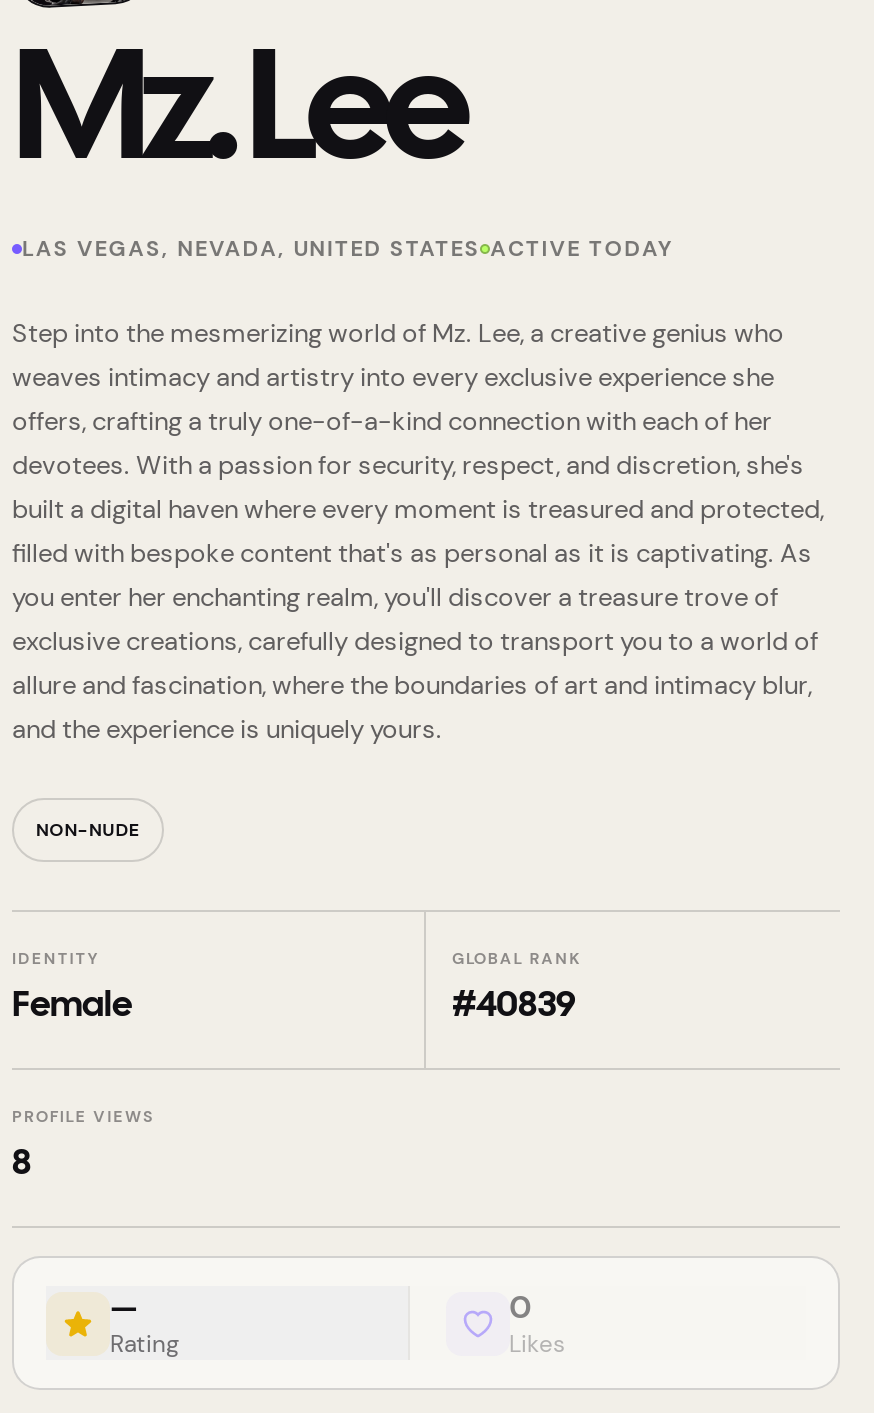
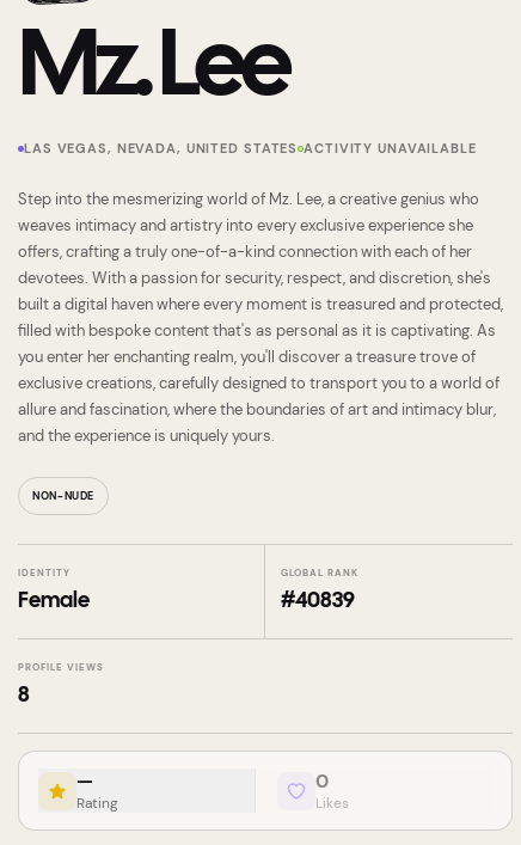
- LAS VEGAS, NEVADA, UNITED STATES ACTIVE TODAY
+ LAS VEGAS, NEVADA, UNITED STATES ACTIVITY UNAVAILABLE
